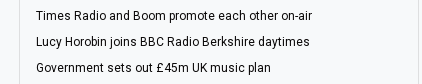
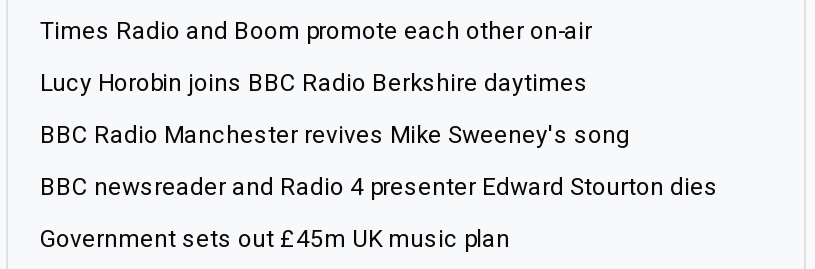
+ BBC Radio Manchester revives Mike Sweeney's song
+ BBC newsreader and Radio 4 presenter Edward Stourton dies
